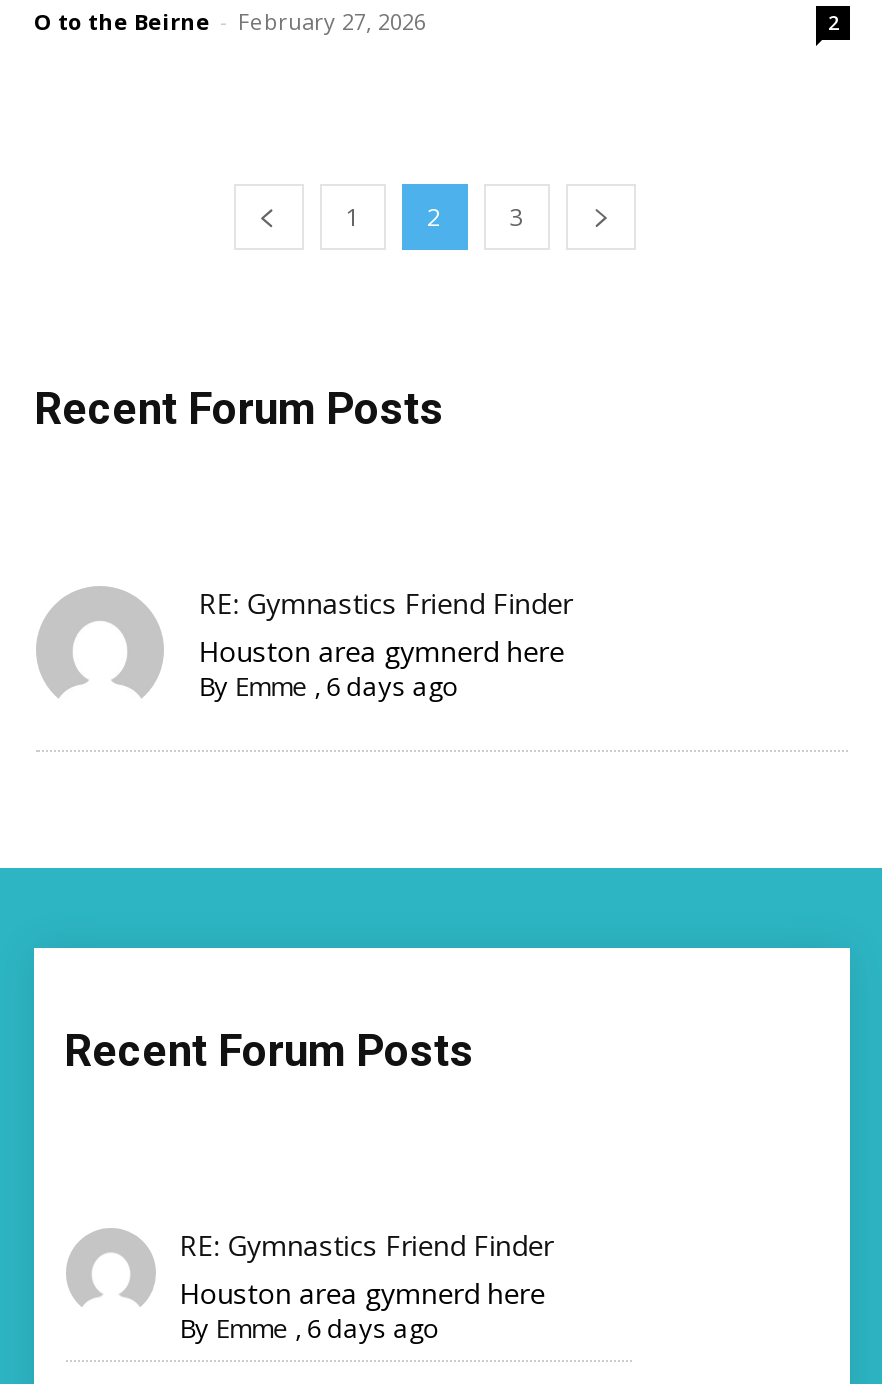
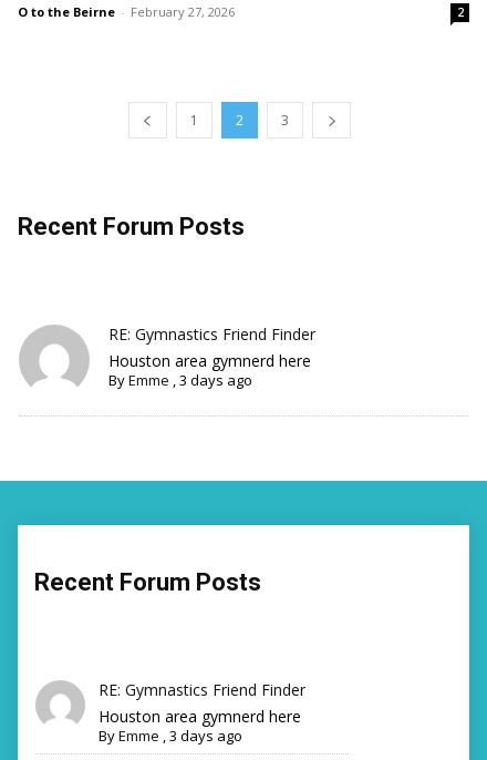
- By Emme, 6 days ago
+ By Emme, 3 days ago

- By Emme, 6 days ago
+ By Emme, 3 days ago
